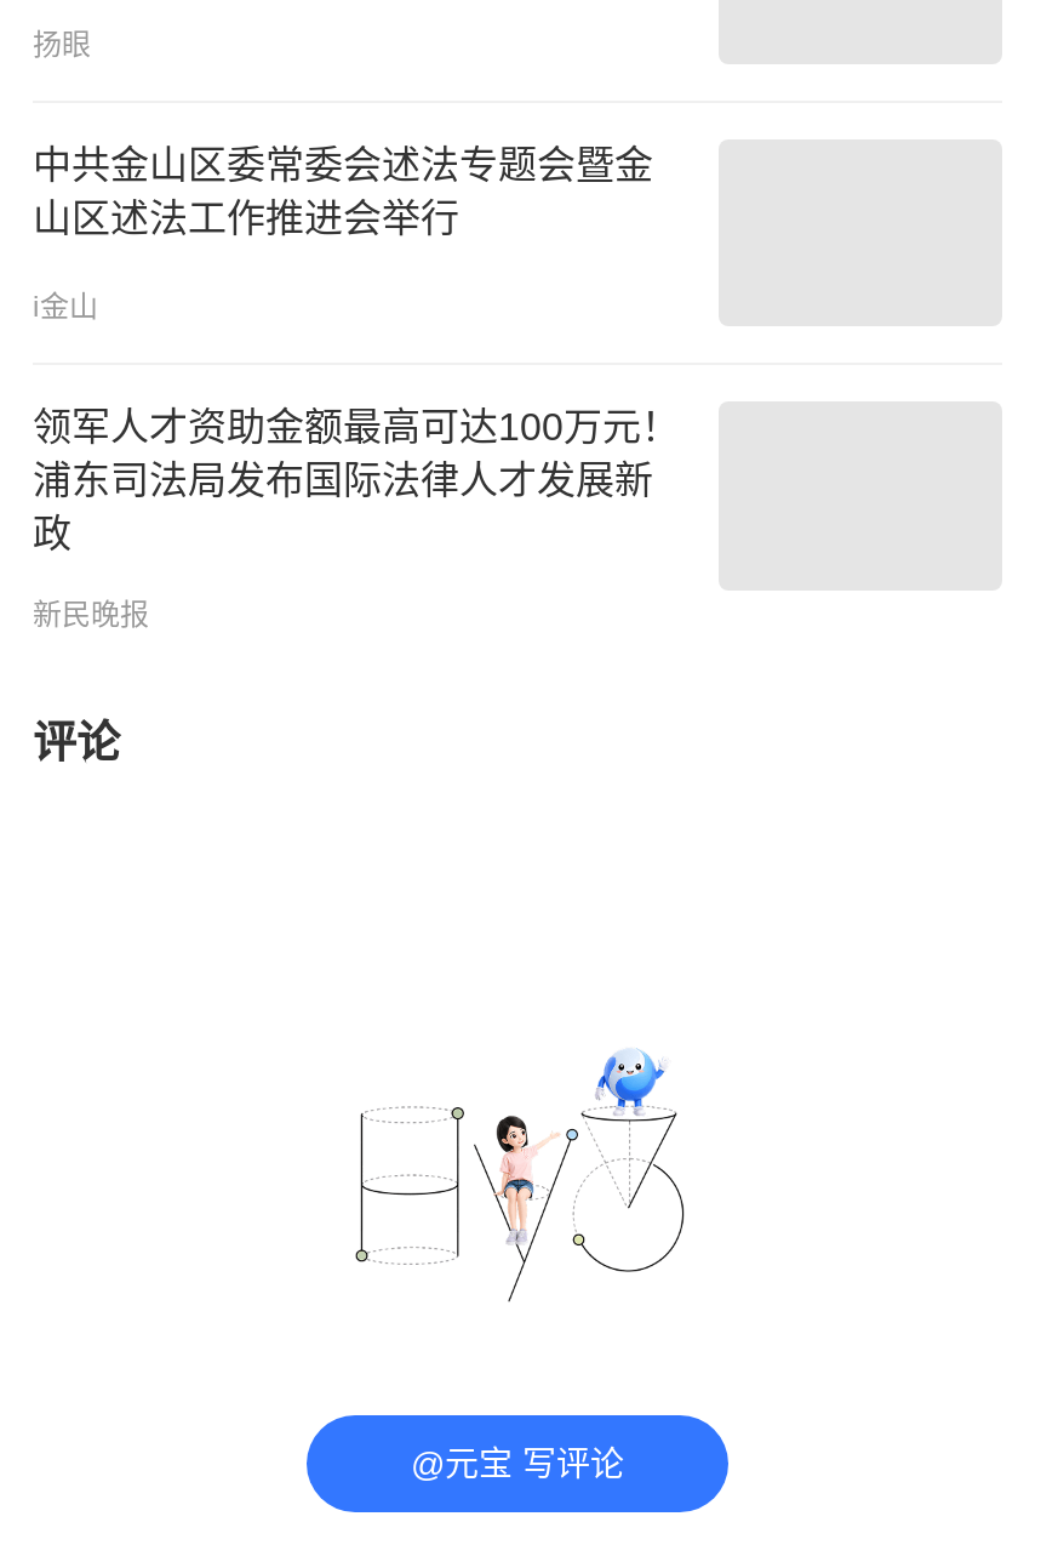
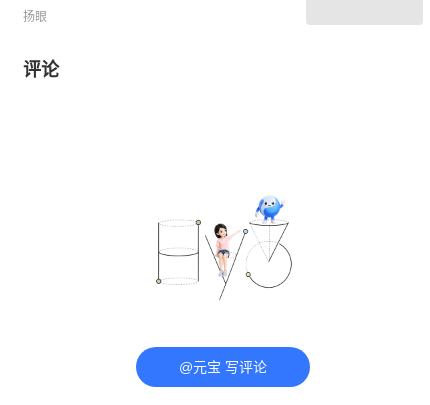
- 中共金山区委常委会述法专题会暨金
- 山区述法工作推进会举行
- i金山
- 领军人才资助金额最高可达100万元！
- 浦东司法局发布国际法律人才发展新
- 政
- 新民晚报
